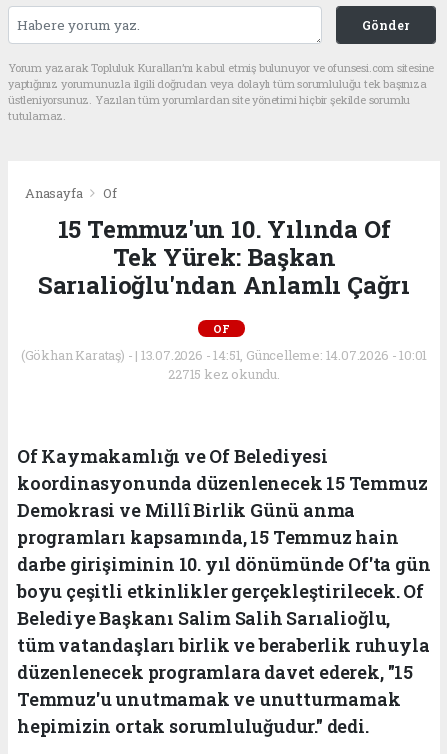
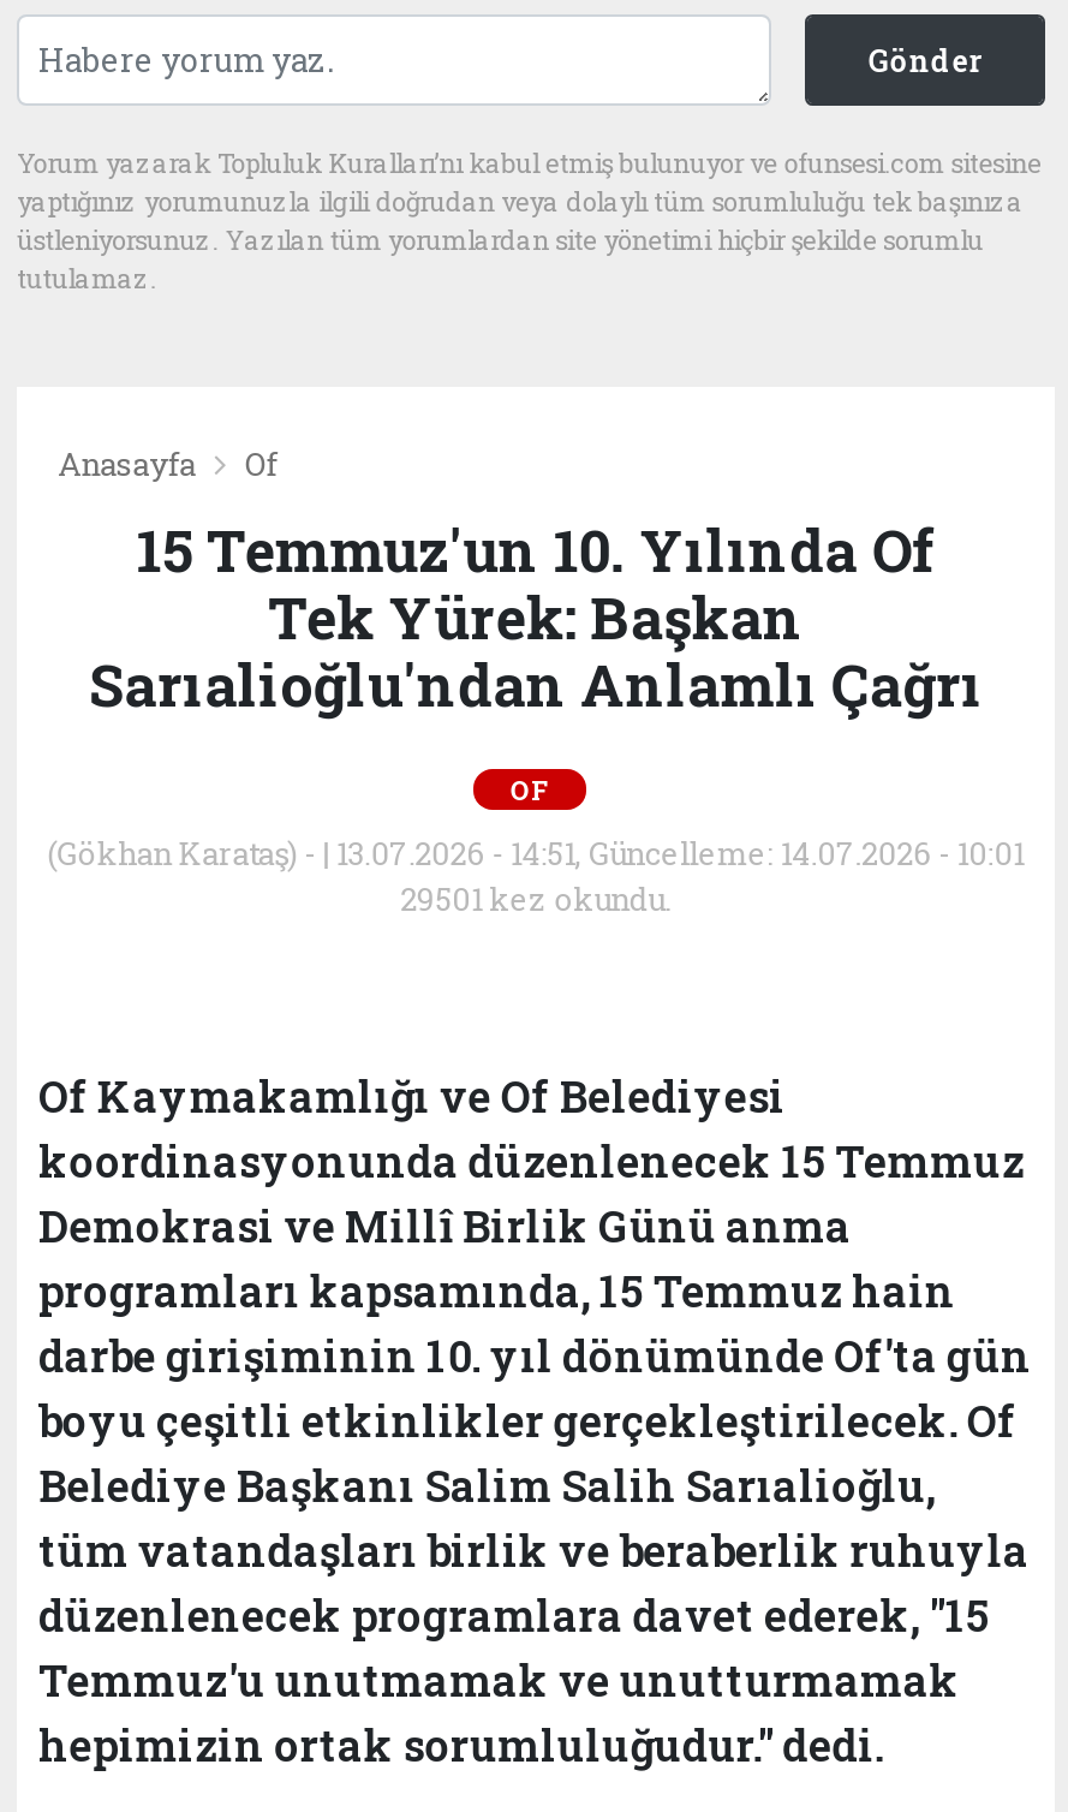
- 22715 kez okundu.
+ 29501 kez okundu.
